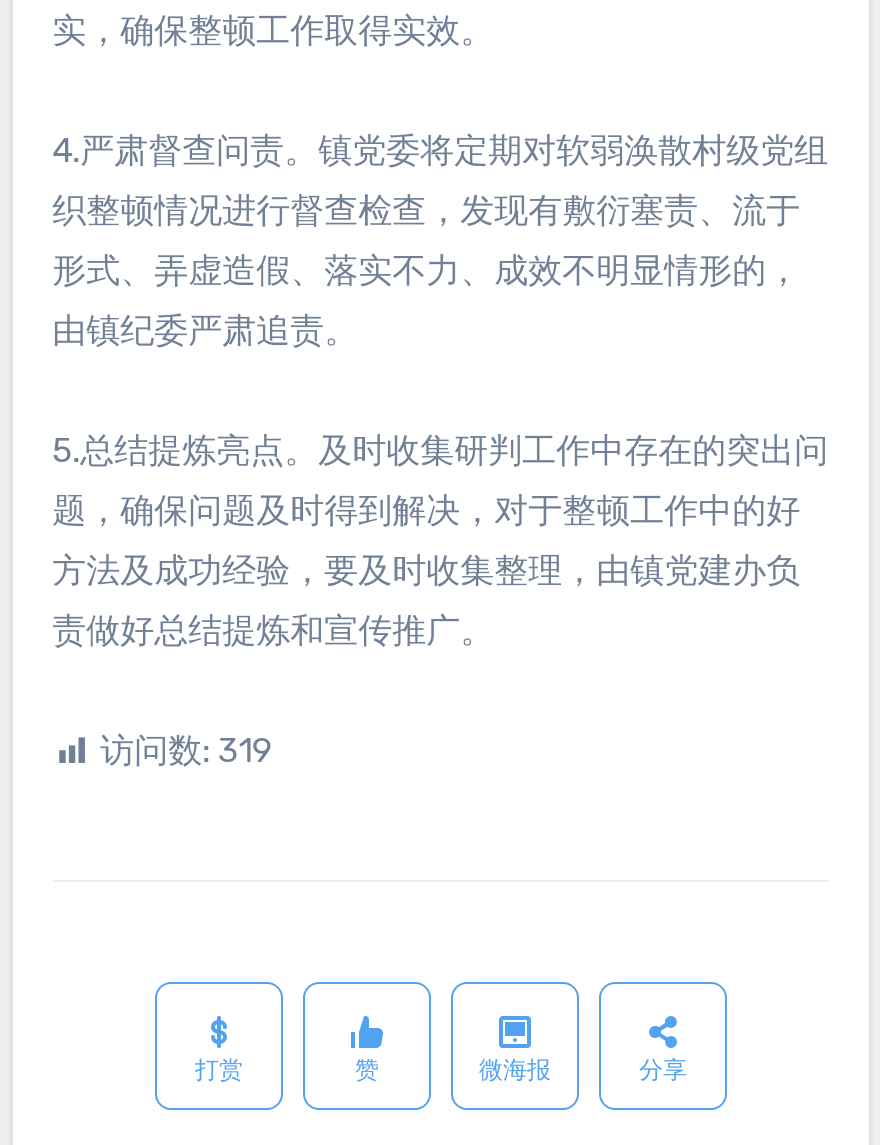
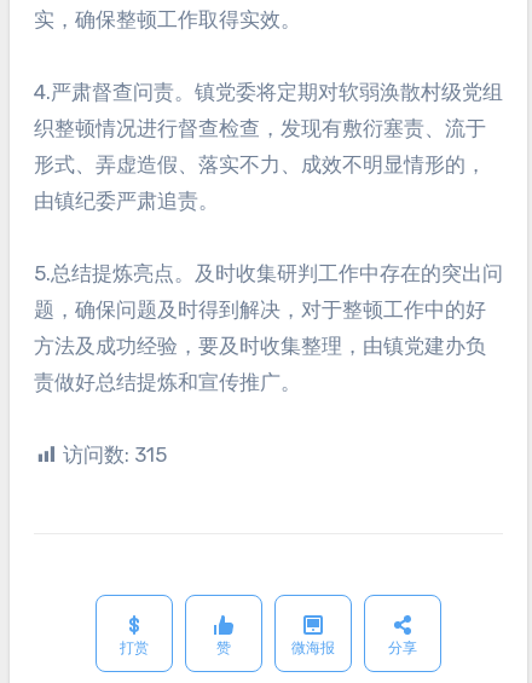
- 访问数: 319
+ 访问数: 315
